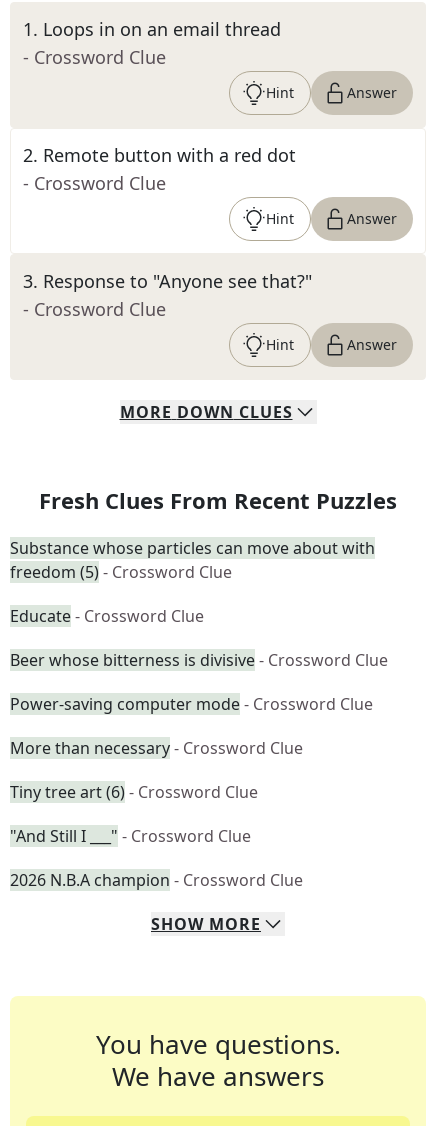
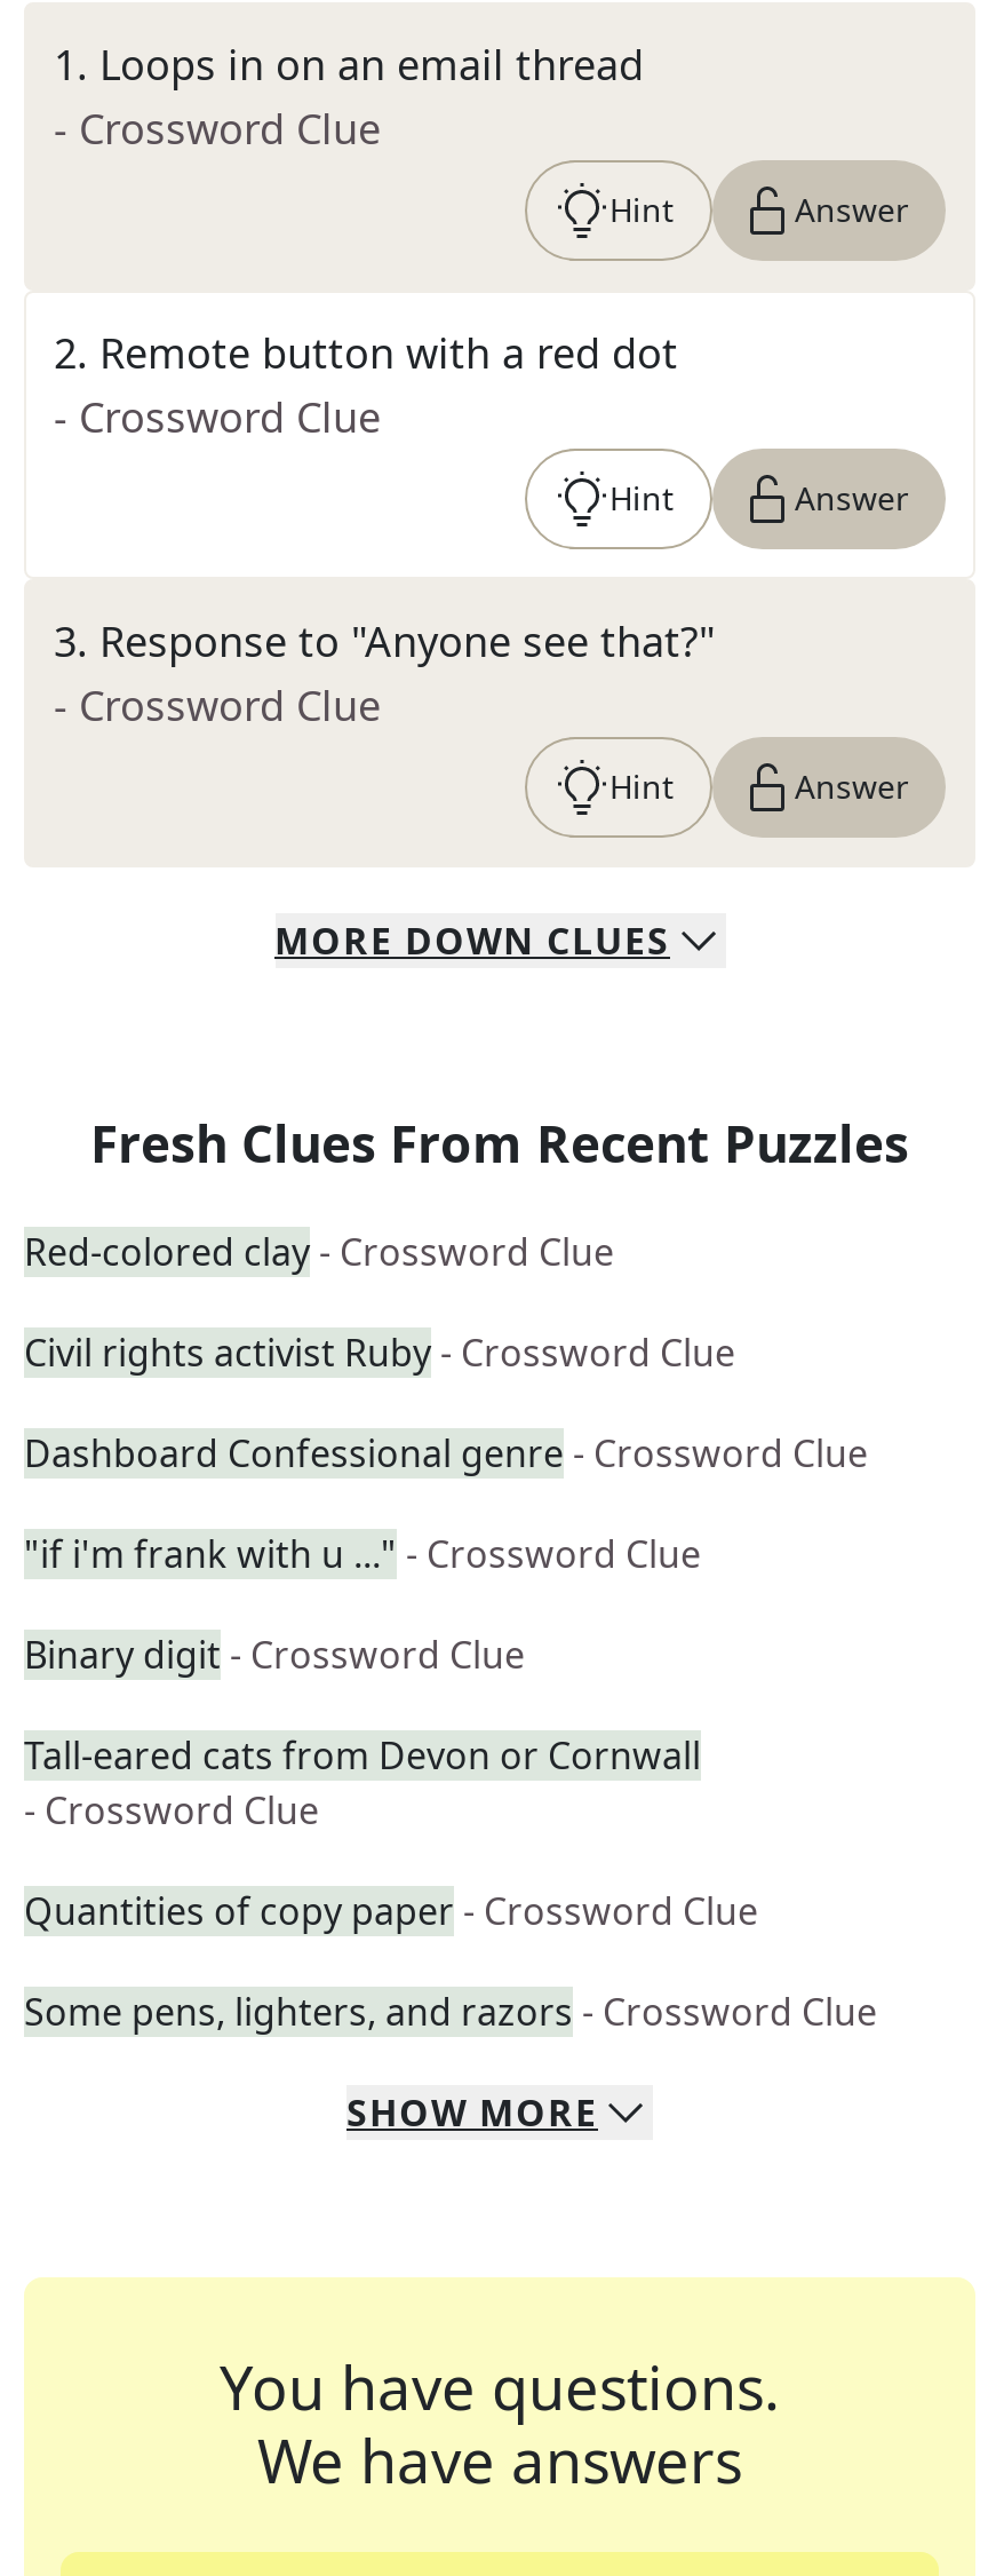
- Substance whose particles can move about with
- freedom (5) - Crossword Clue
+ Red-colored clay - Crossword Clue

- Educate - Crossword Clue
+ Civil rights activist Ruby - Crossword Clue

- Beer whose bitterness is divisive - Crossword Clue
+ Dashboard Confessional genre - Crossword Clue

- Power-saving computer mode - Crossword Clue
+ "if i'm frank with u ..." - Crossword Clue

- More than necessary - Crossword Clue
+ Binary digit - Crossword Clue

- Tiny tree art (6) - Crossword Clue
+ Tall-eared cats from Devon or Cornwall
+ - Crossword Clue

- "And Still I ___" - Crossword Clue
+ Quantities of copy paper - Crossword Clue

- 2026 N.B.A champion - Crossword Clue
+ Some pens, lighters, and razors - Crossword Clue
